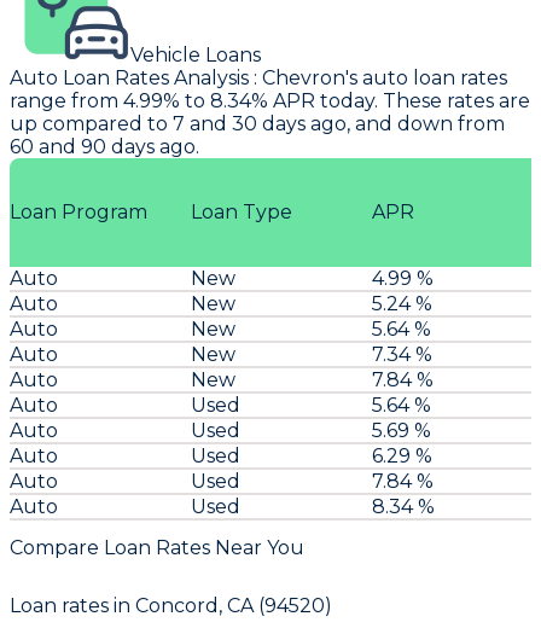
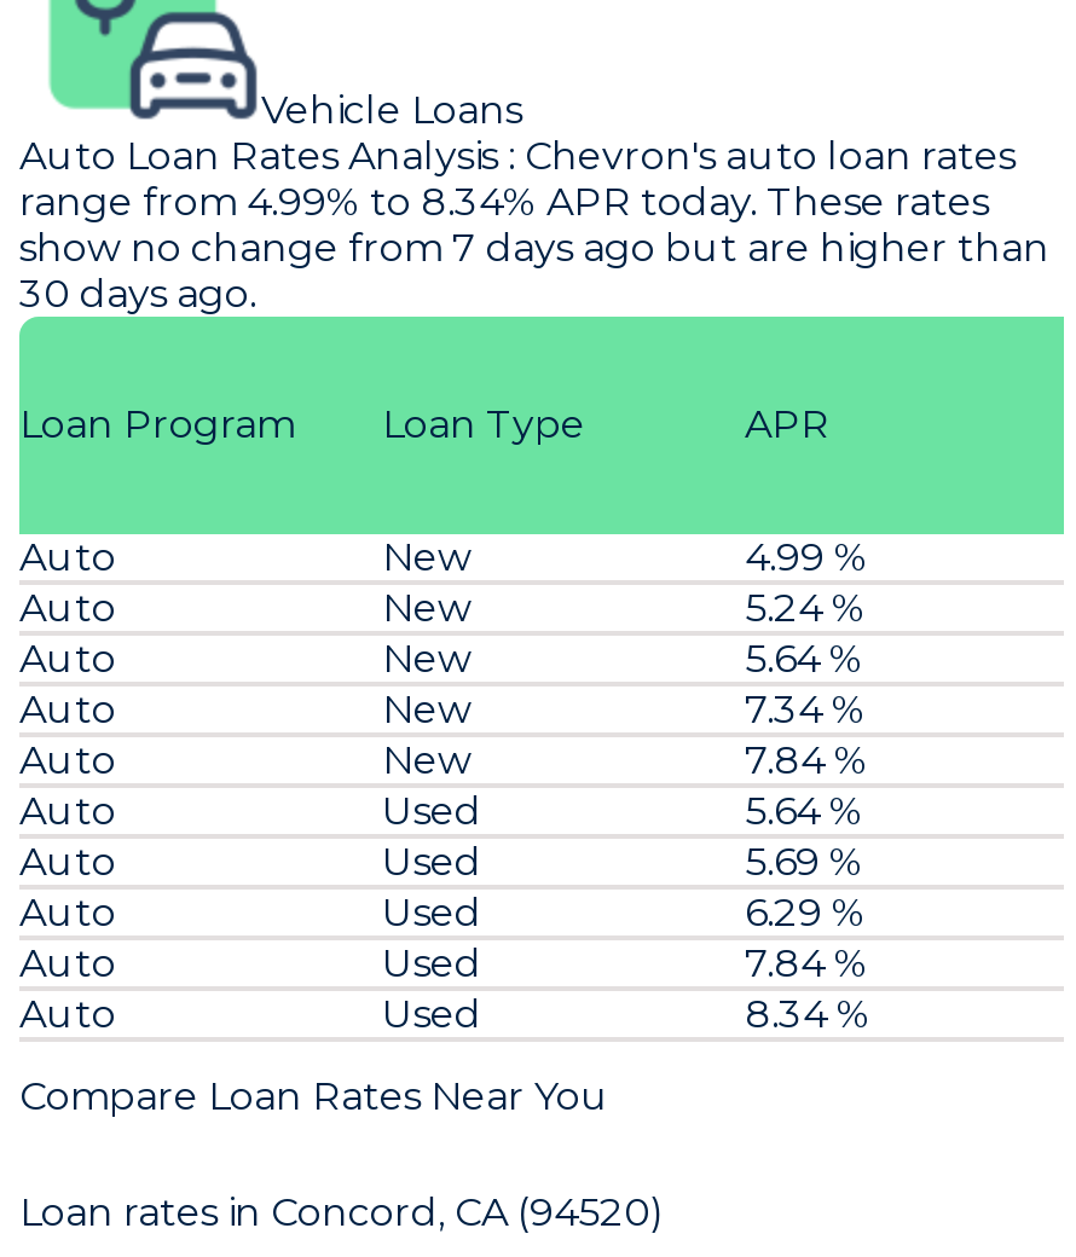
- range from 4.99% to 8.34% APR today. These rates are
- up compared to 7 and 30 days ago, and down from
- 60 and 90 days ago.
+ range from 4.99% to 8.34% APR today. These rates
+ show no change from 7 days ago but are higher than
+ 30 days ago.
